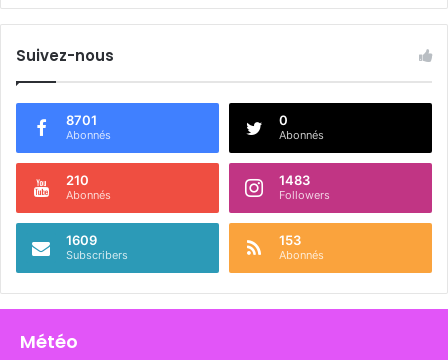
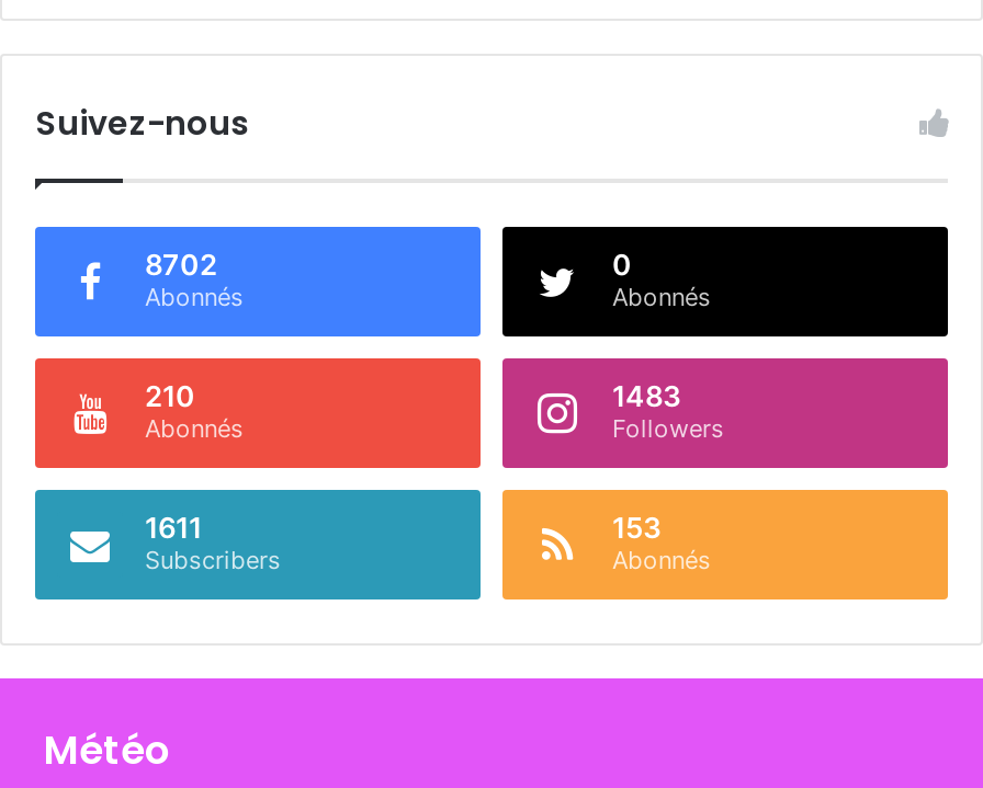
- 8701
+ 8702

- 1609
+ 1611
